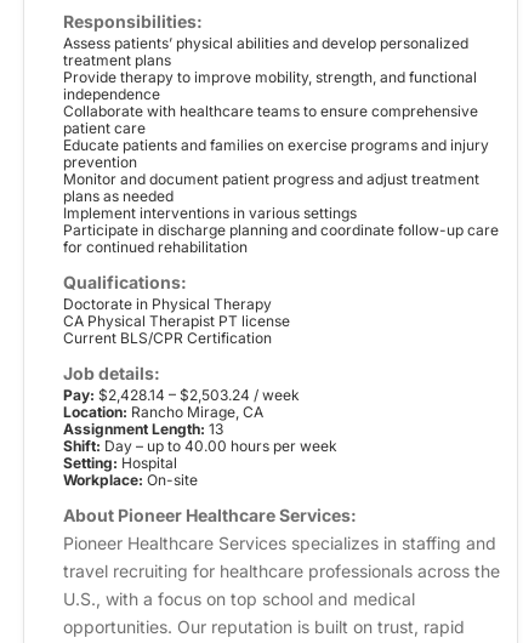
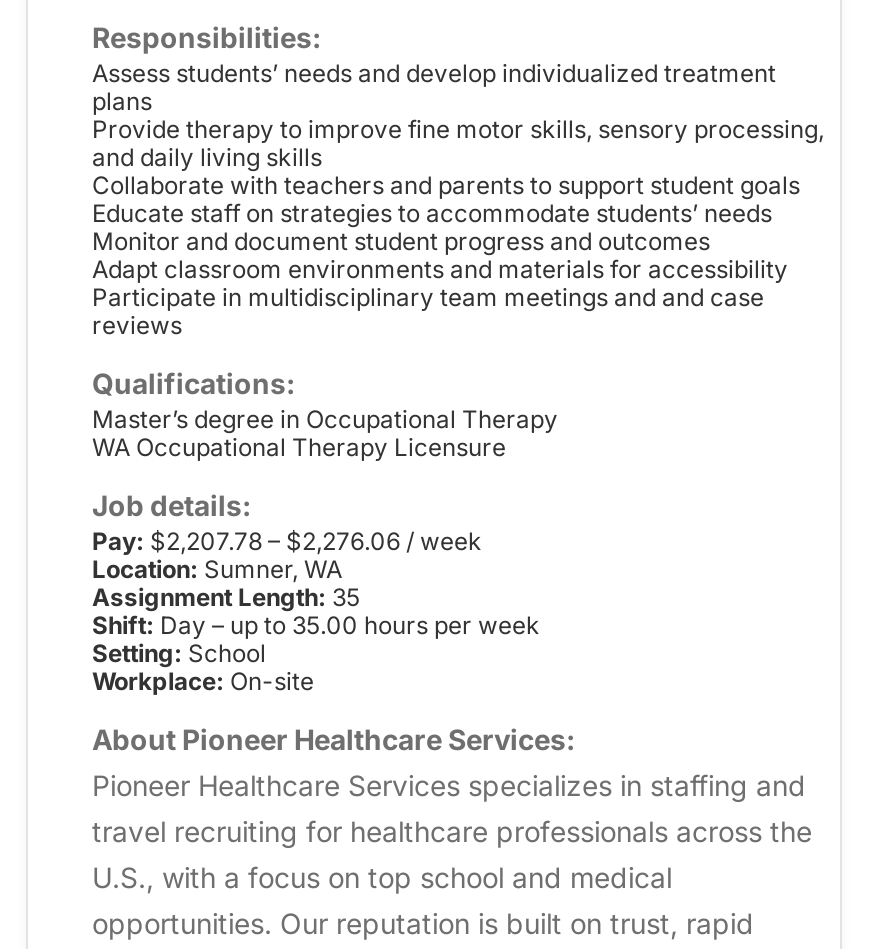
- Assess patients’ physical abilities and develop personalized
- treatment plans
- Provide therapy to improve mobility, strength, and functional
- independence
- Collaborate with healthcare teams to ensure comprehensive
- patient care
- Educate patients and families on exercise programs and injury
- prevention
- Monitor and document patient progress and adjust treatment
- plans as needed
- Implement interventions in various settings
- Participate in discharge planning and coordinate follow-up care
- for continued rehabilitation
+ Assess students’ needs and develop individualized treatment
+ plans
+ Provide therapy to improve fine motor skills, sensory processing,
+ and daily living skills
+ Collaborate with teachers and parents to support student goals
+ Educate staff on strategies to accommodate students’ needs
+ Monitor and document student progress and outcomes
+ Adapt classroom environments and materials for accessibility
+ Participate in multidisciplinary team meetings and and case
+ reviews

- Doctorate in Physical Therapy
- CA Physical Therapist PT license
- Current BLS/CPR Certification
+ Master’s degree in Occupational Therapy
+ WA Occupational Therapy Licensure

- Pay: $2,428.14 – $2,503.24 / week
- Location: Rancho Mirage, CA
- Assignment Length: 13
- Shift:Day – up to 40.00 hours per week
- Setting: Hospital
+ Pay: $2,207.78 – $2,276.06 / week
+ Location: Sumner, WA
+ Assignment Length: 35
+ Shift:Day – up to 35.00 hours per week
+ Setting: School
